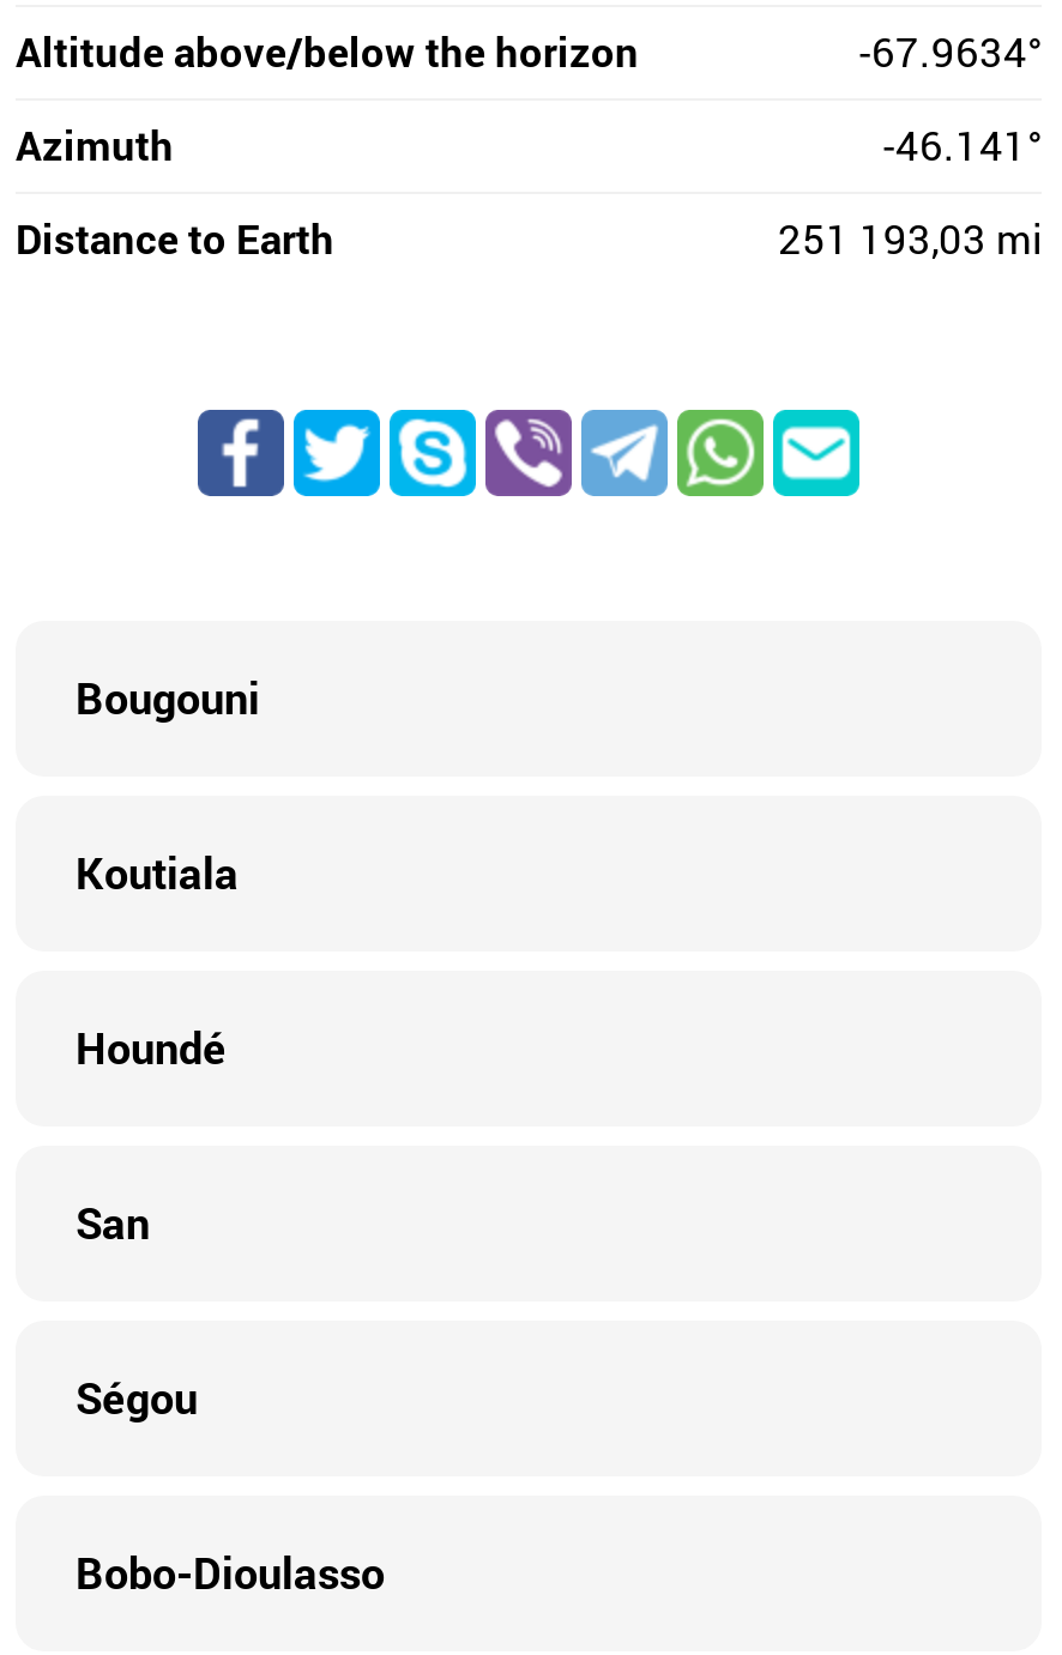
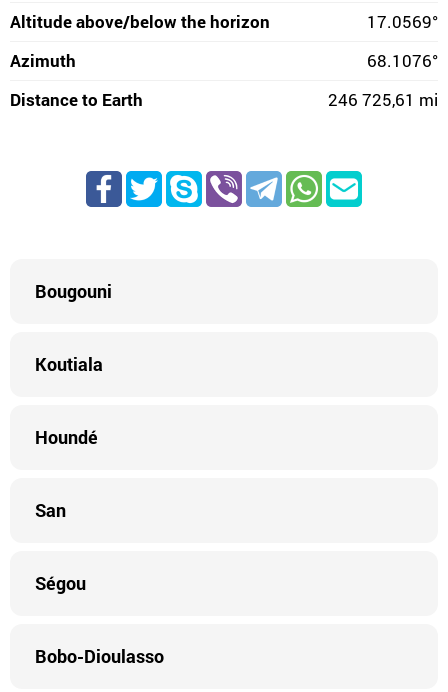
- -67.9634°
+ 17.0569°

- -46.141°
+ 68.1076°

- 251 193,03 mi
+ 246 725,61 mi
